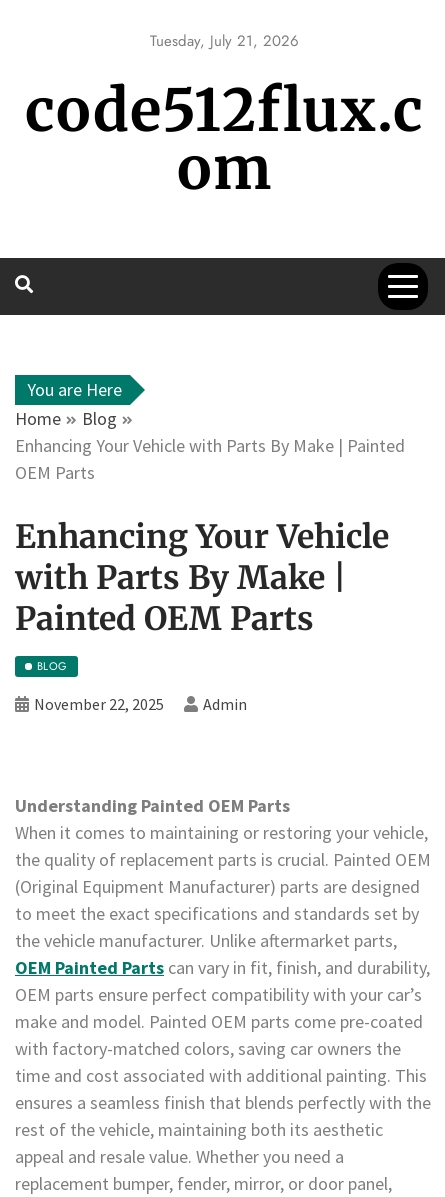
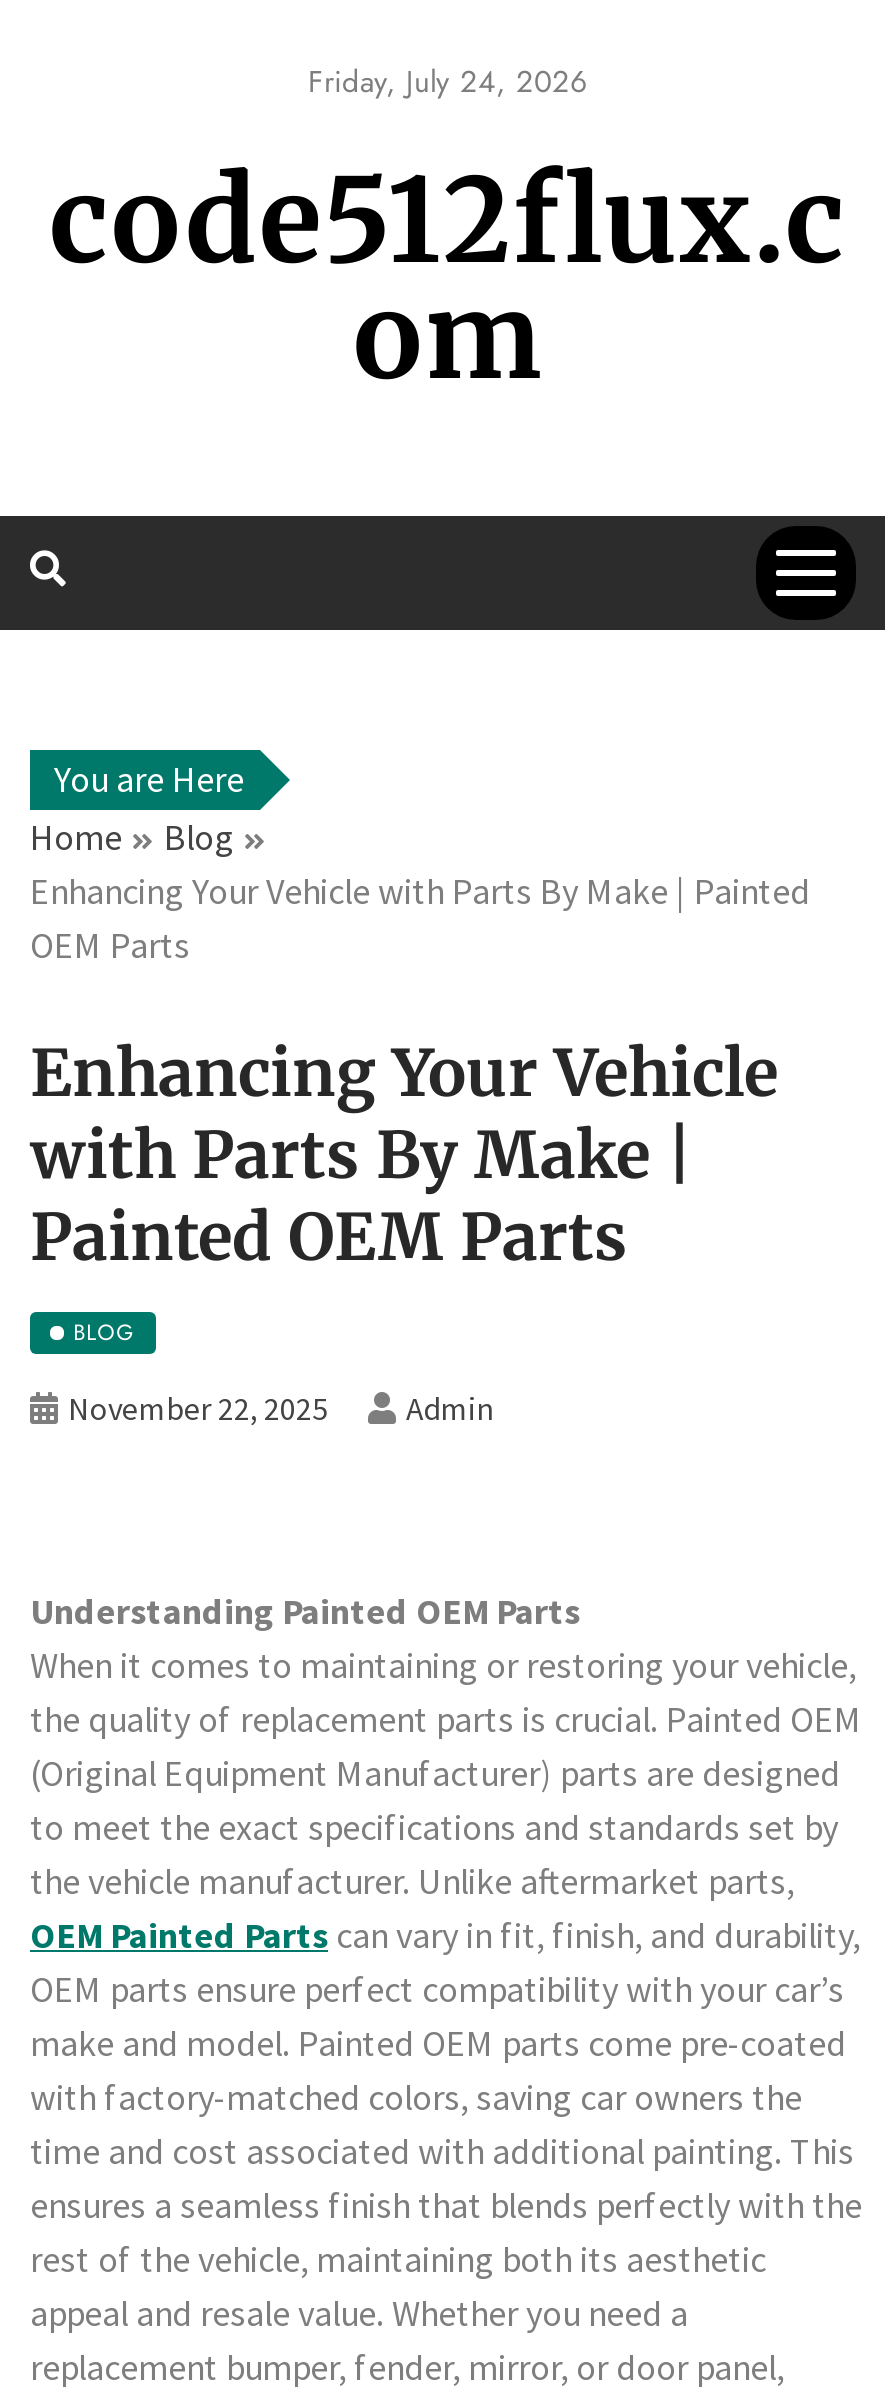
- Tuesday, July 21, 2026
+ Friday, July 24, 2026
